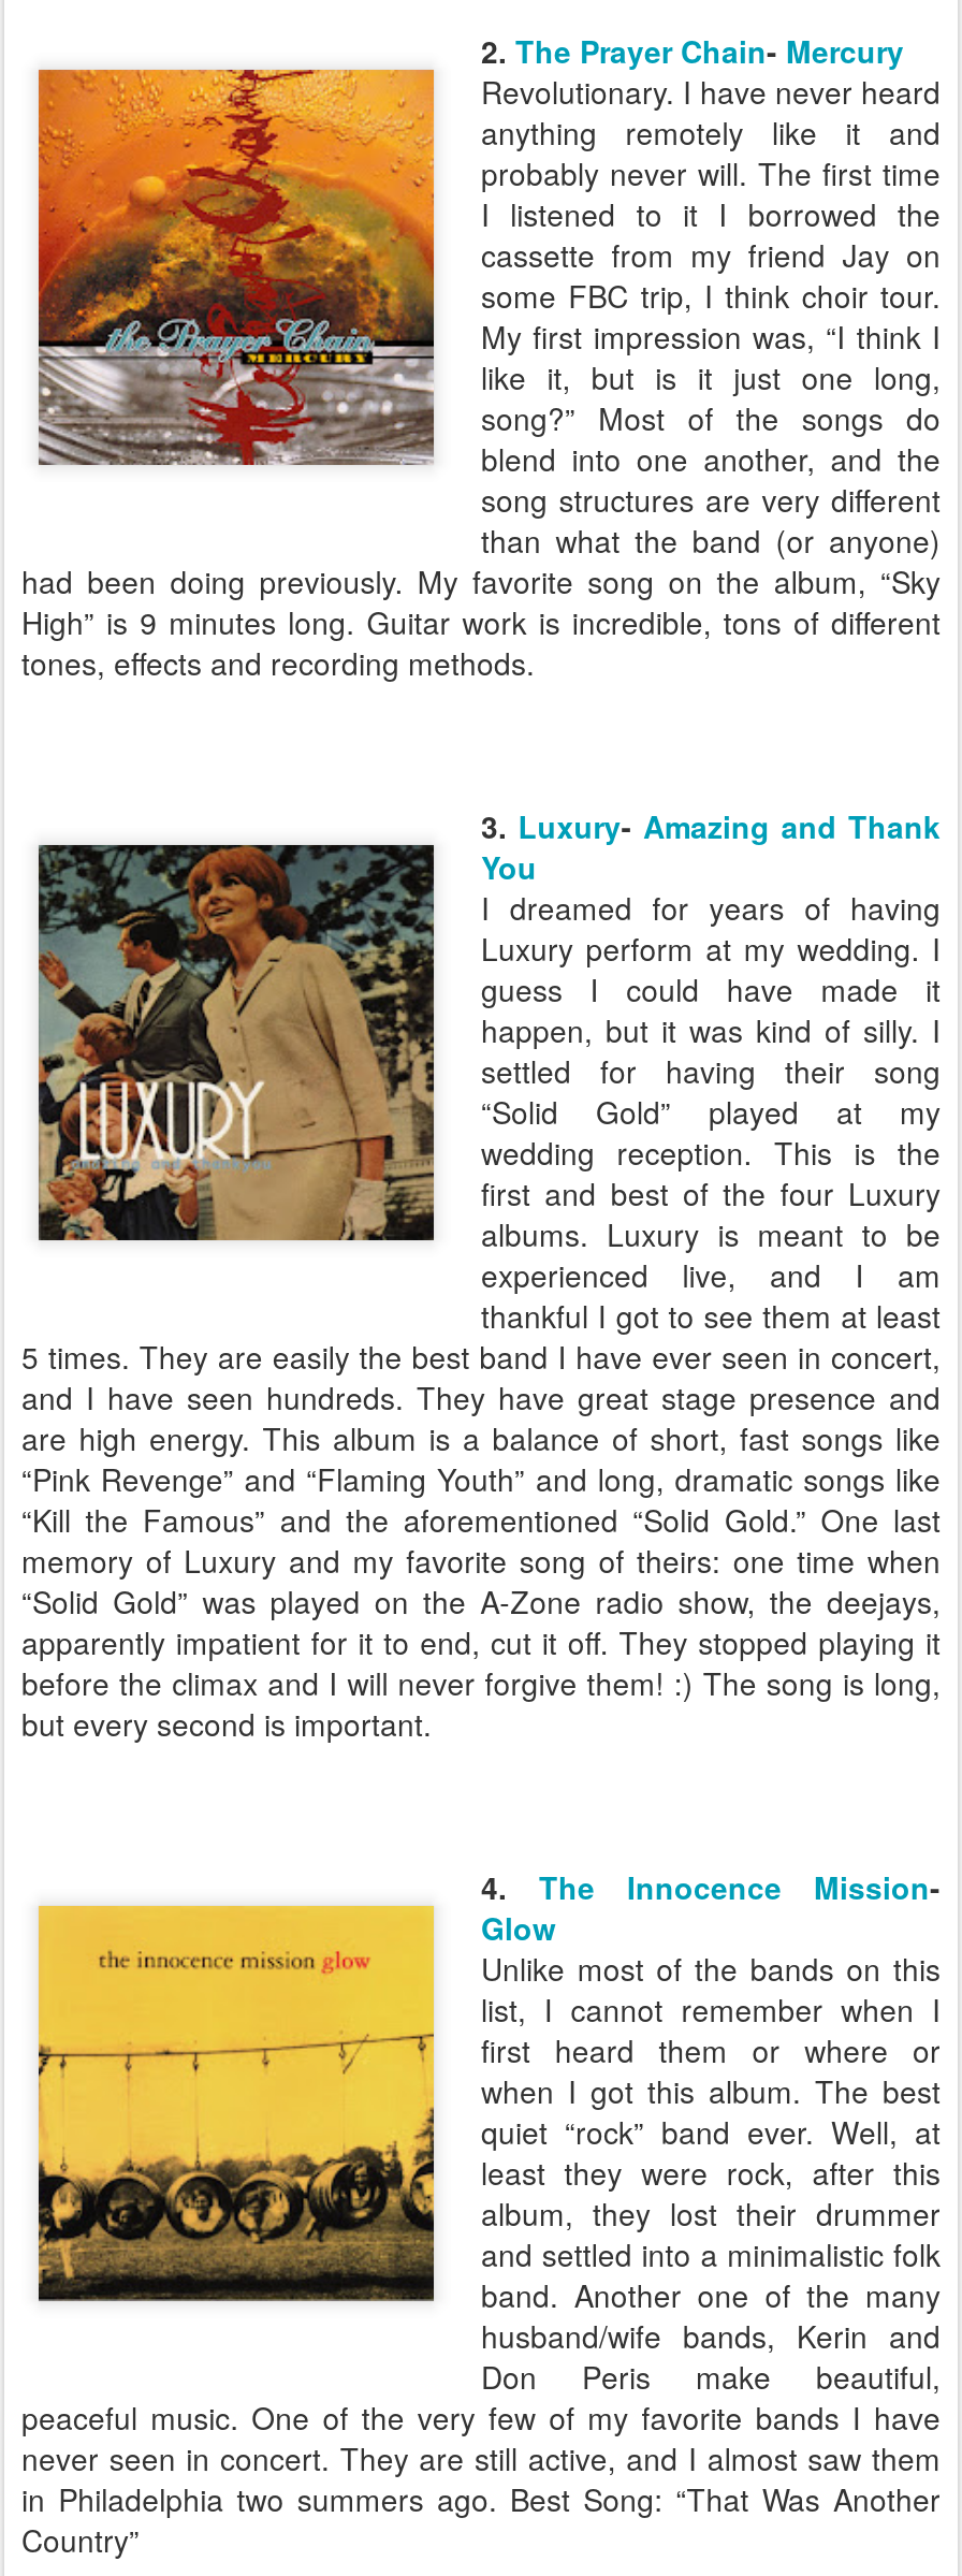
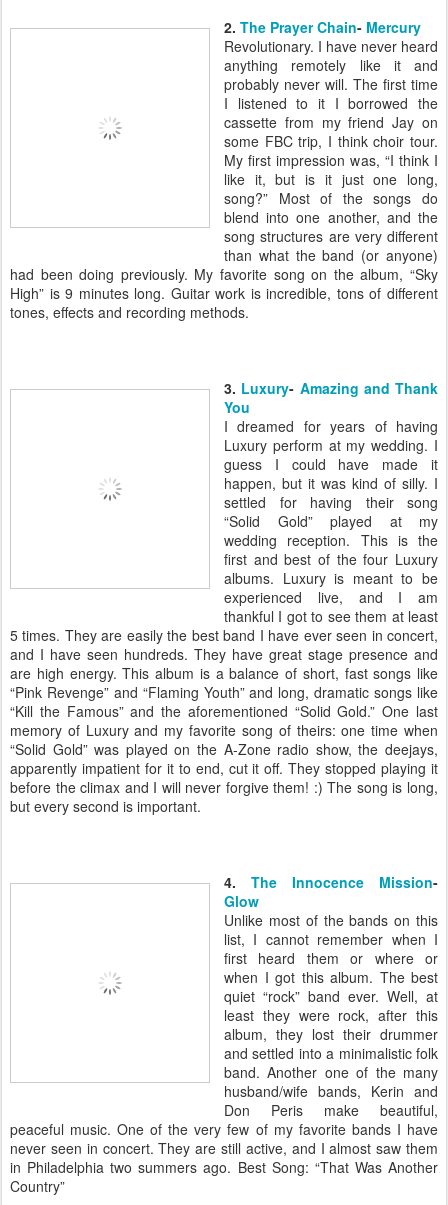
- [image]

- [image]

- [image]
